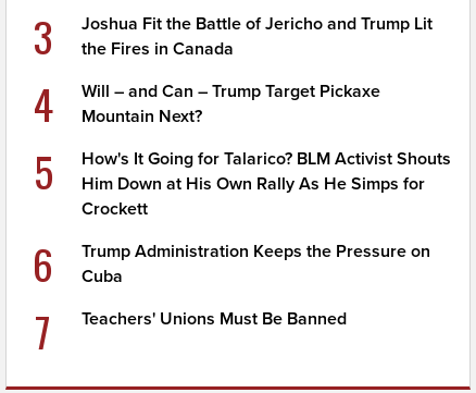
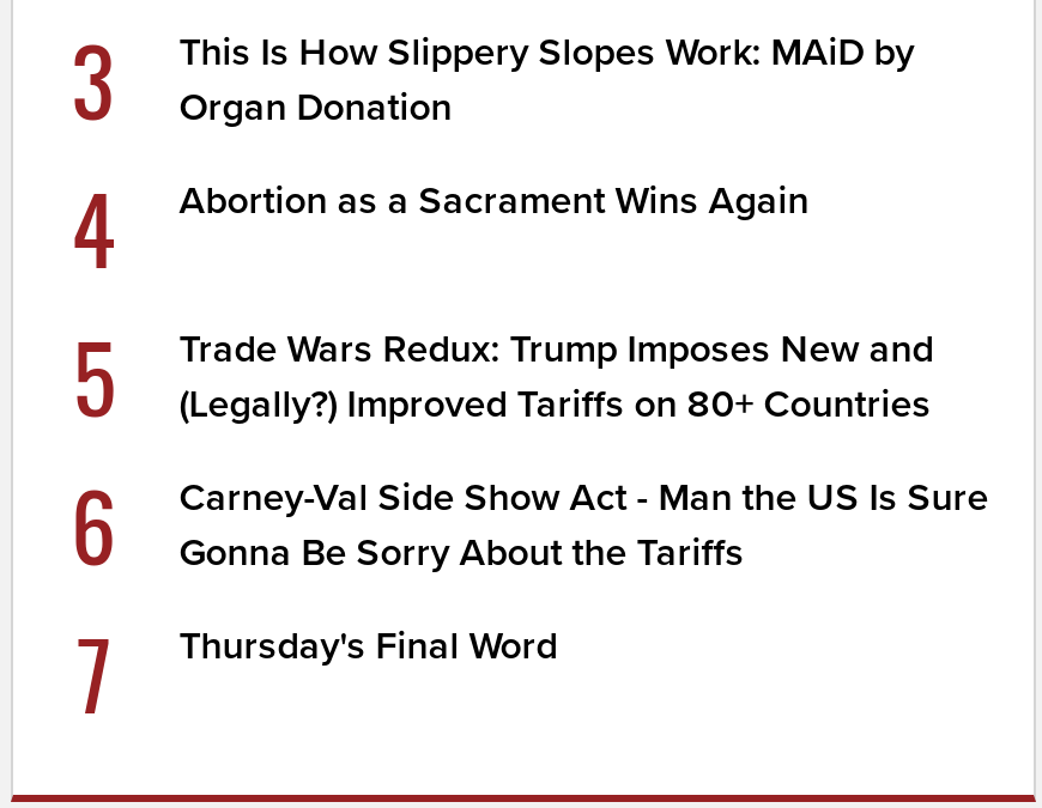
- Joshua Fit the Battle of Jericho and Trump Lit
- the Fires in Canada
+ This Is How Slippery Slopes Work: MAiD by
+ Organ Donation

- Will – and Can – Trump Target Pickaxe
- Mountain Next?
+ Abortion as a Sacrament Wins Again

- How's It Going for Talarico? BLM Activist Shouts
- Him Down at His Own Rally As He Simps for
- Crockett
+ Trade Wars Redux: Trump Imposes New and
+ (Legally?) Improved Tariffs on 80+ Countries

- Trump Administration Keeps the Pressure on
- Cuba
+ Carney-Val Side Show Act - Man the US Is Sure
+ Gonna Be Sorry About the Tariffs

- Teachers' Unions Must Be Banned
+ Thursday's Final Word
